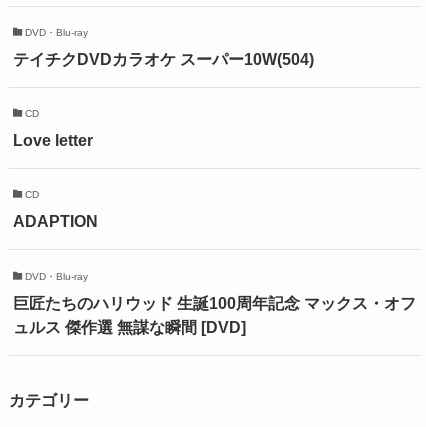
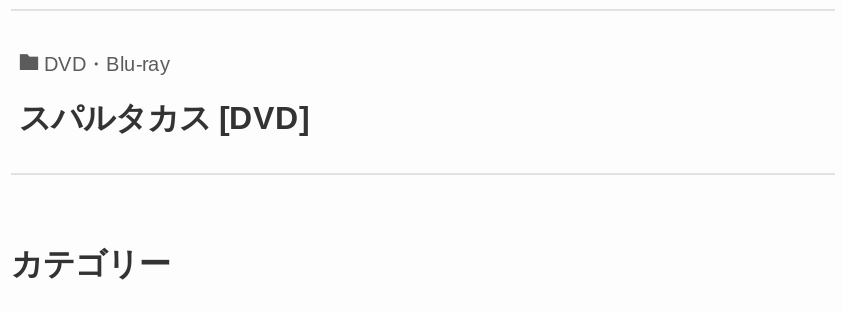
- テイチクDVDカラオケ スーパー10W(504)
- CD
- Love letter
- CD
- ADAPTION
- DVD・Blu-ray
- 巨匠たちのハリウッド 生誕100周年記念 マックス・オフ
- ュルス 傑作選 無謀な瞬間 [DVD]
+ スパルタカス [DVD]
